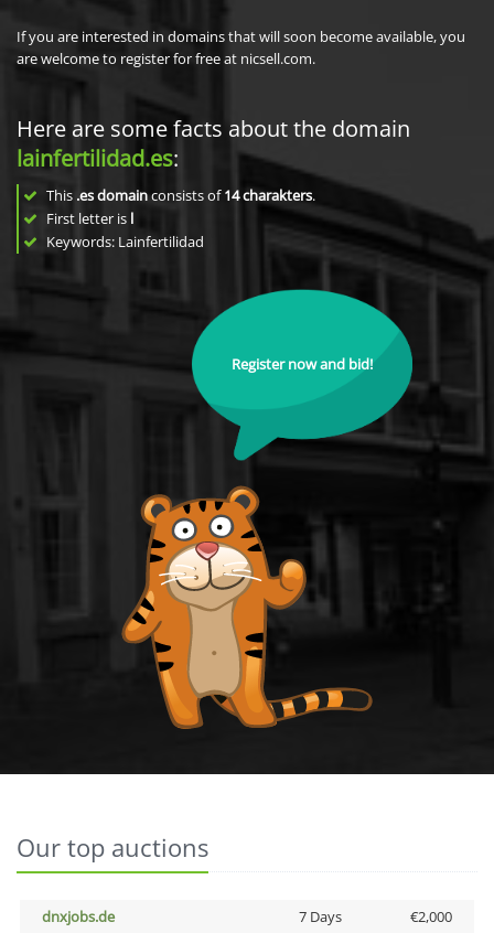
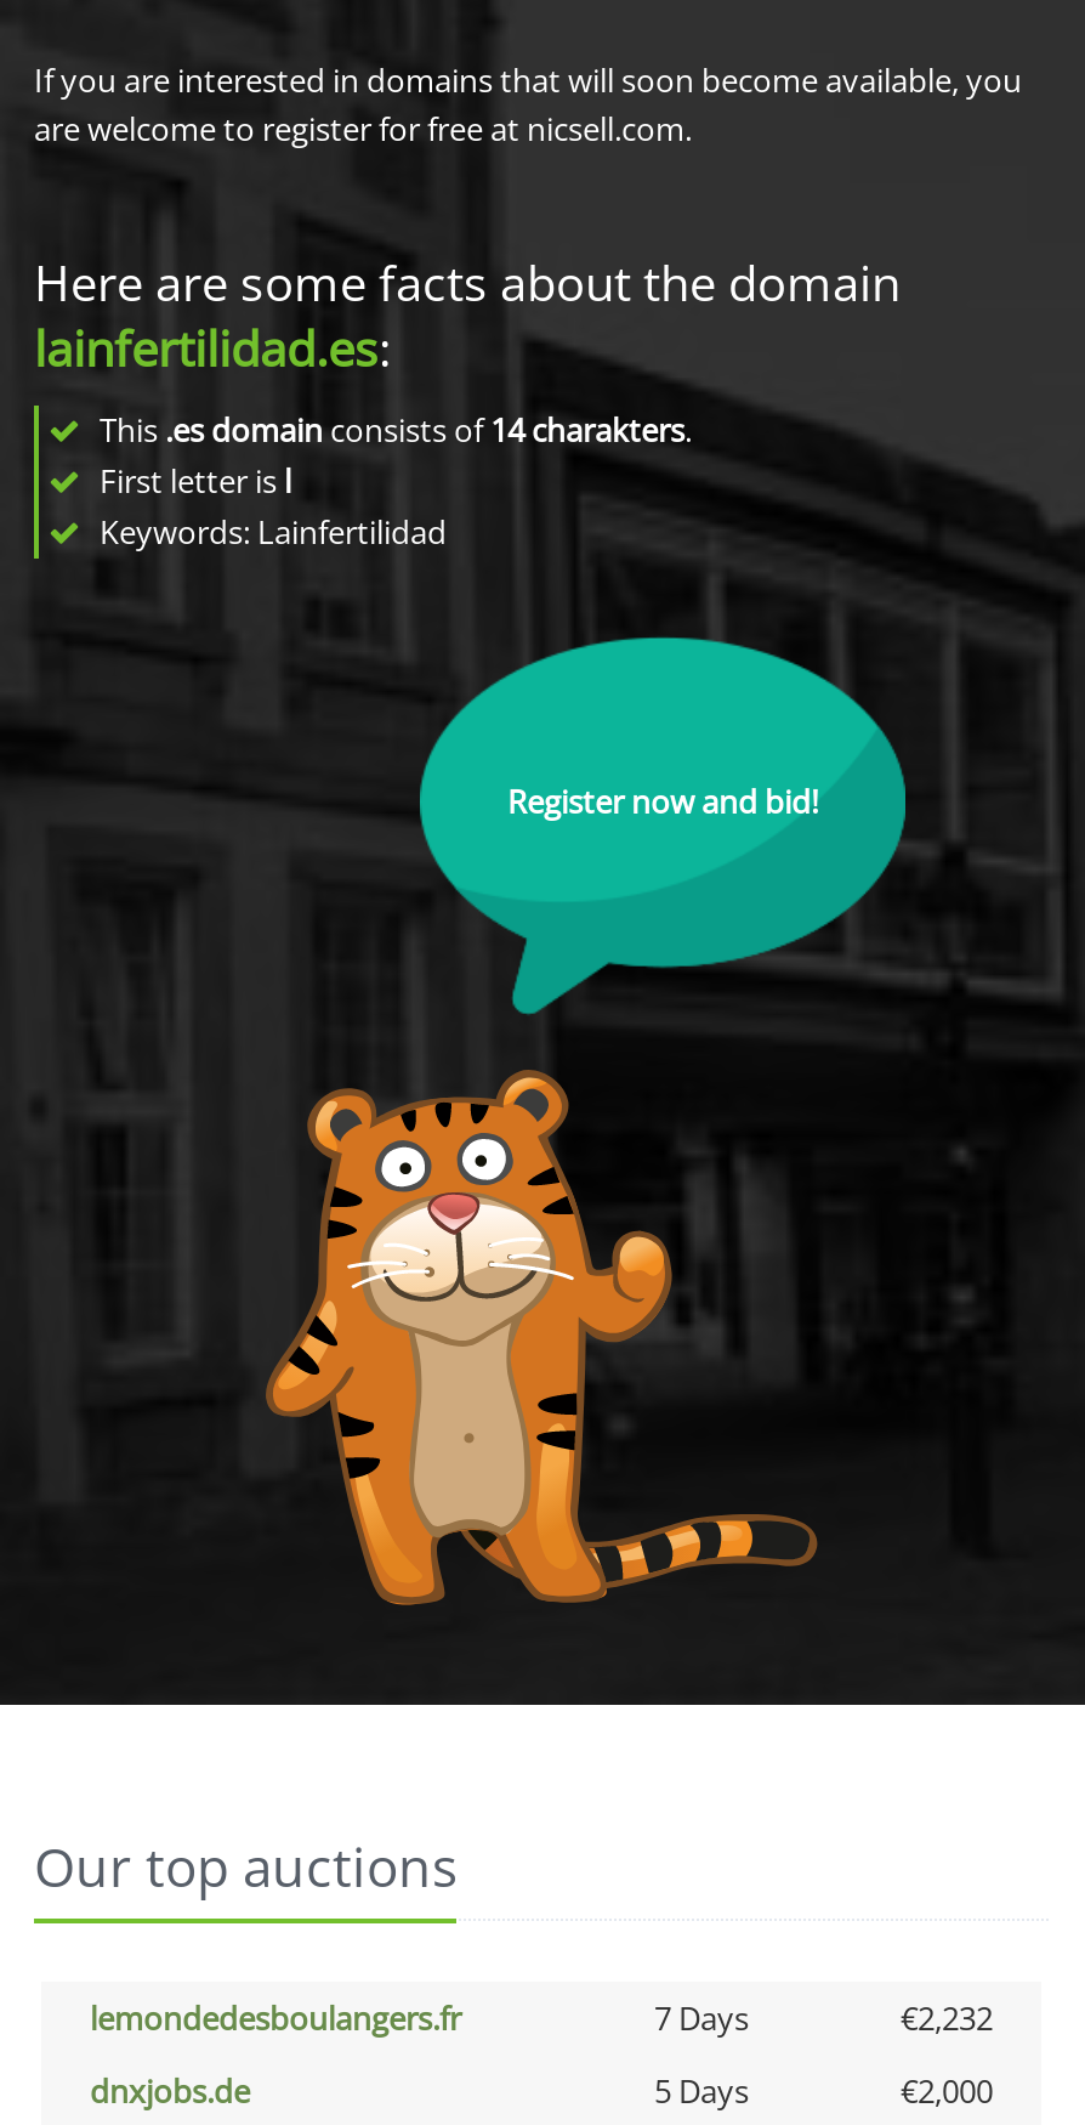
+ lemondedesboulangers.fr
+ 7 Days
+ €2,232

- 7 Days
+ 5 Days
